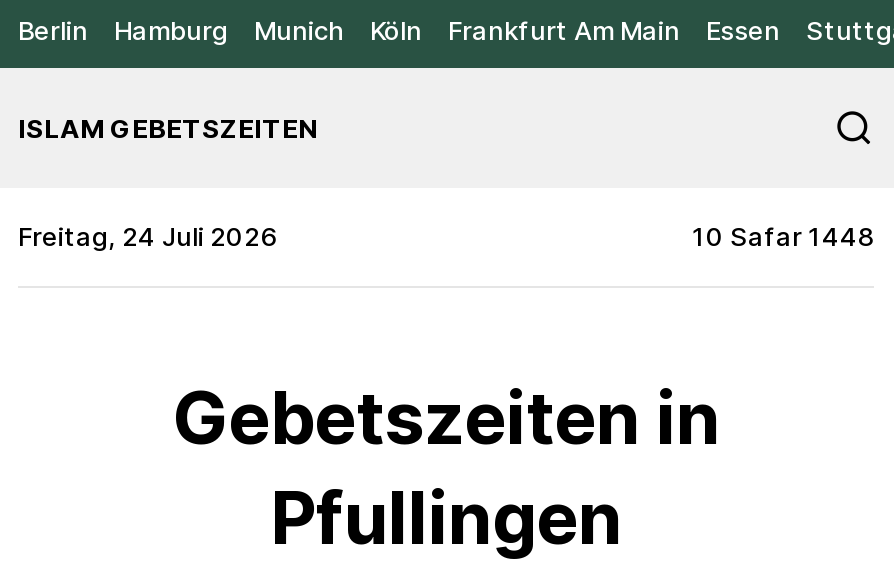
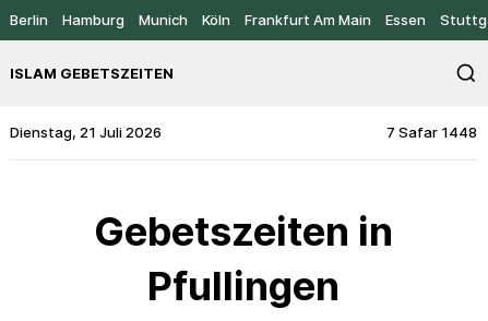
- Freitag, 24 Juli 2026
+ Dienstag, 21 Juli 2026

- 10 Safar 1448
+ 7 Safar 1448
